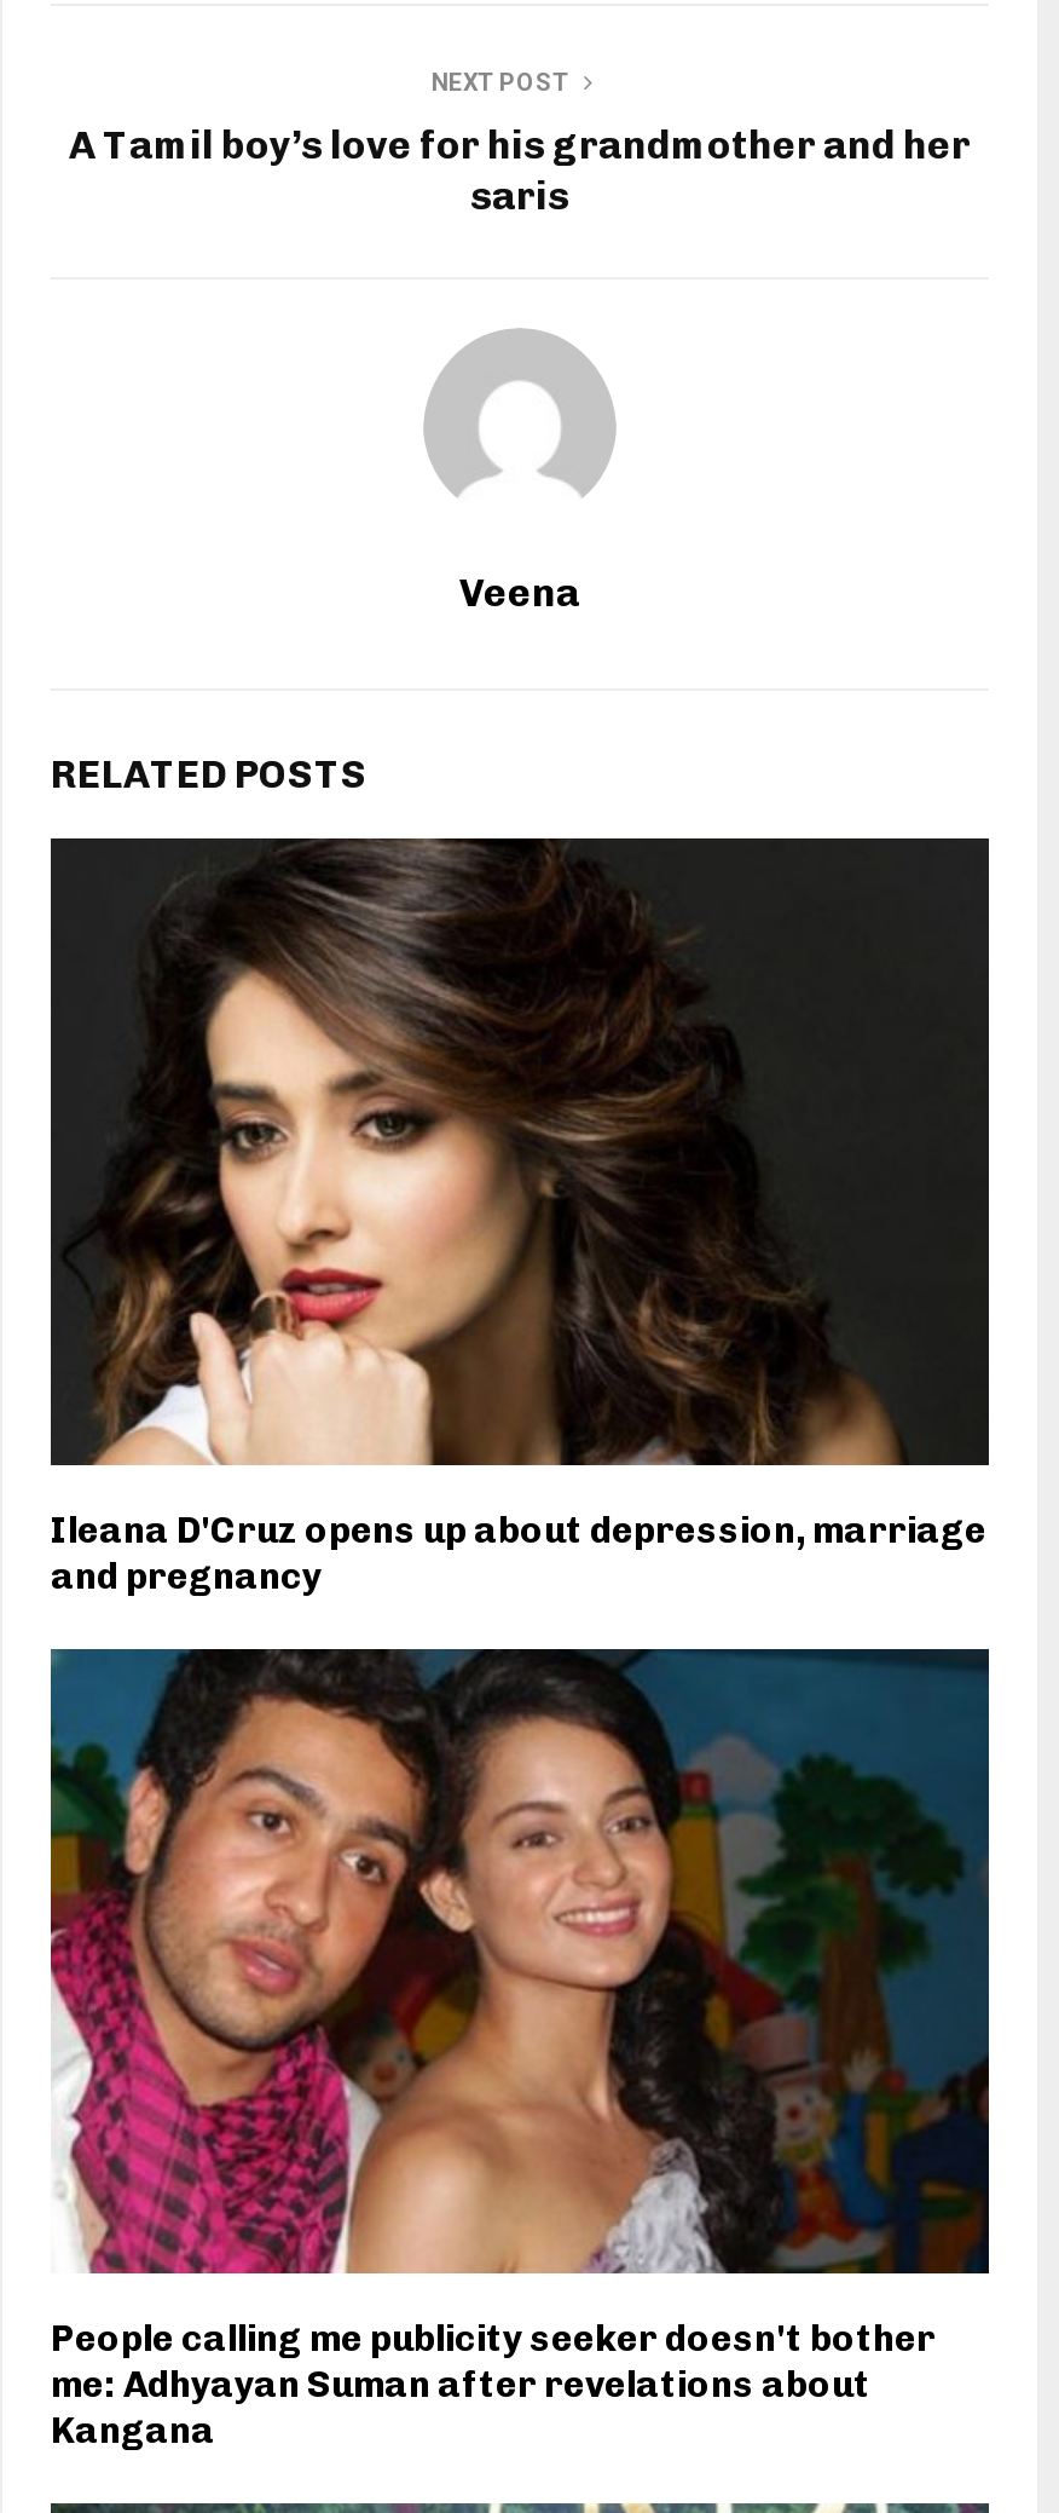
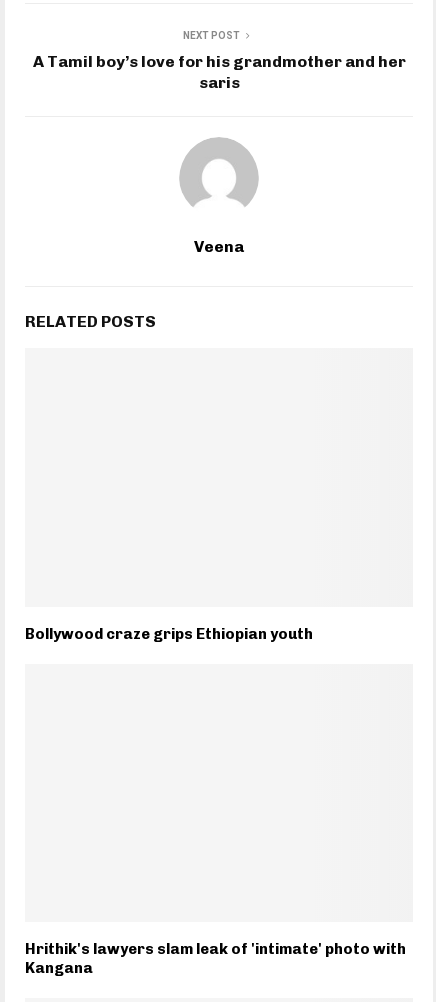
- [image]

- Ileana D'Cruz opens up about depression, marriage
- and pregnancy
+ Bollywood craze grips Ethiopian youth

- [image]

- People calling me publicity seeker doesn't bother
- me: Adhyayan Suman after revelations about
+ Hrithik's lawyers slam leak of 'intimate' photo with
